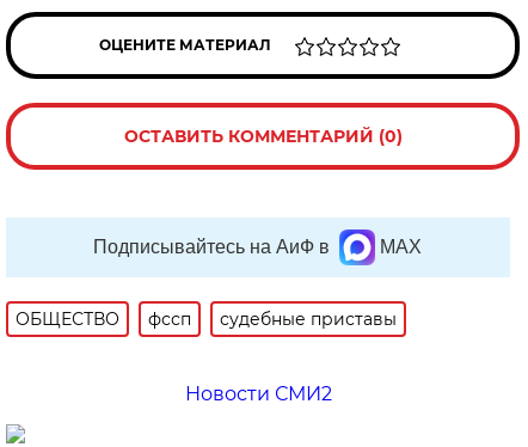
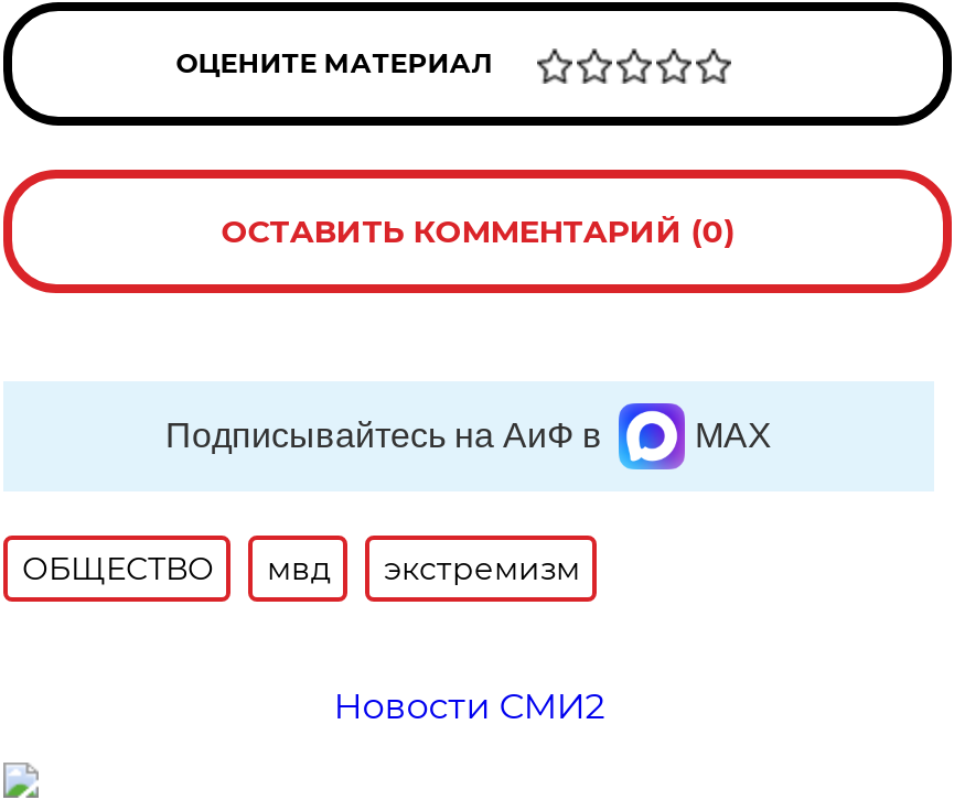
- фссп
- судебные приставы
+ мвд
+ экстремизм
